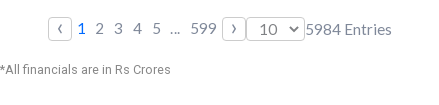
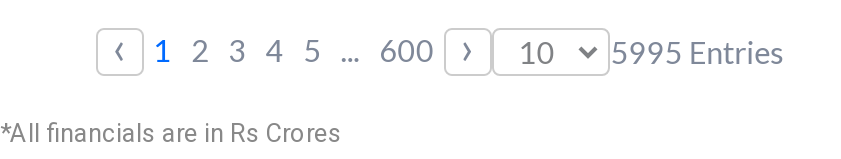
- 1 2 3 4 5 ... 599
+ 1 2 3 4 5 ... 600

- 5984 Entries
+ 5995 Entries
